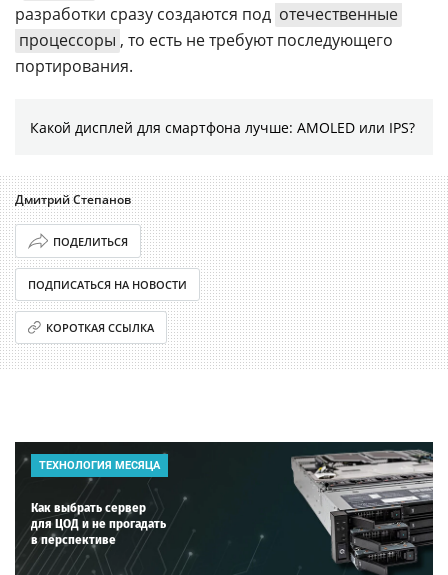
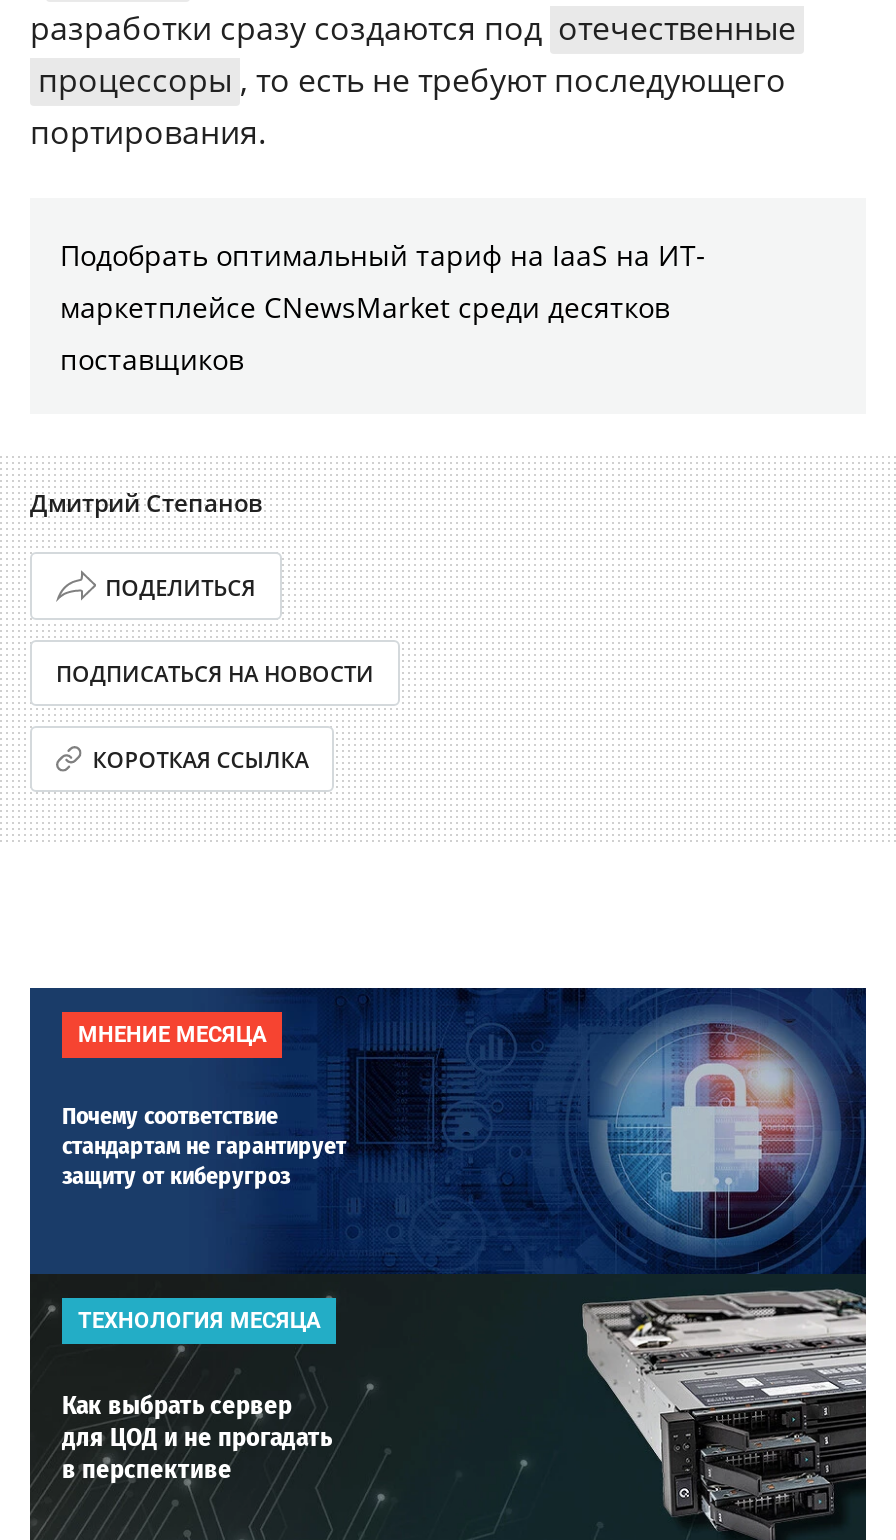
- Какой дисплей для смартфона лучше: AMOLED или IPS?
+ Подобрать оптимальный тариф на IaaS на ИТ-
+ маркетплейсе CNewsMarket среди десятков
+ поставщиков

+ [image]
+ МНЕНИЕ МЕСЯЦА
+ Почему соответствие
+ стандартам не гарантирует
+ защиту от киберугроз
